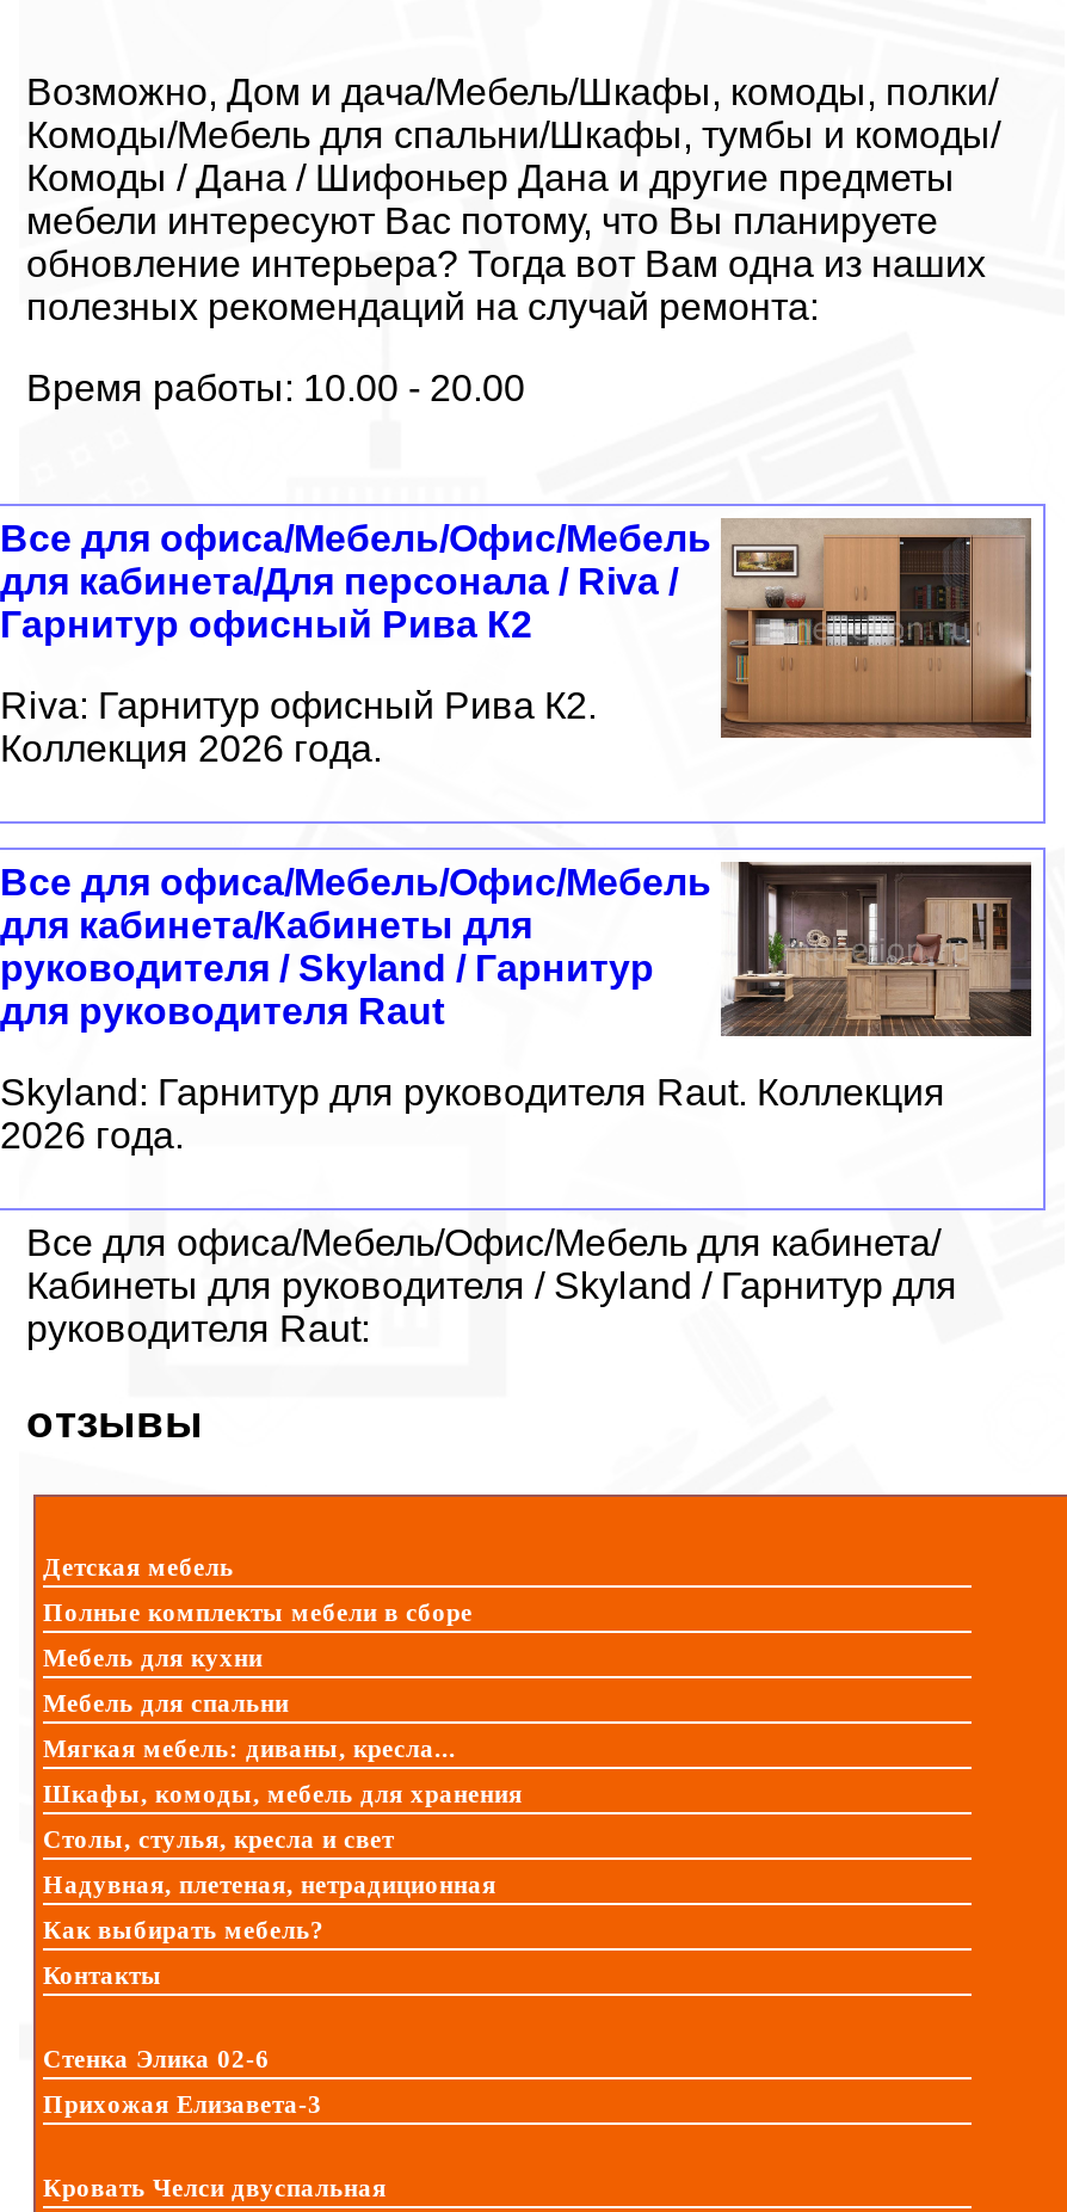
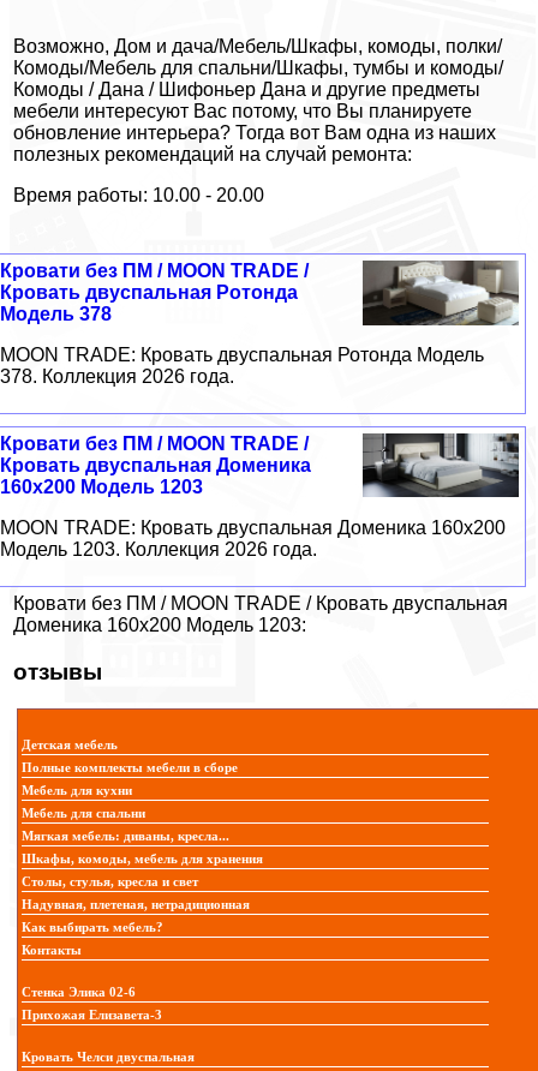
- Все для офиса/Мебель/Офис/Мебель
- для кабинета/Для персонала / Riva /
- Гарнитур офисный Рива К2
+ Кровати без ПМ / MOON TRADE /
+ Кровать двуспальная Ротонда
+ Модель 378

- [image]
+ [image]

- Riva: Гарнитур офисный Рива К2.
- Коллекция 2026 года.
+ MOON TRADE: Кровать двуспальная Ротонда Модель
+ 378. Коллекция 2026 года.

- Все для офиса/Мебель/Офис/Мебель
- для кабинета/Кабинеты для
- руководителя / Skyland / Гарнитур
- для руководителя Raut
+ Кровати без ПМ / MOON TRADE /
+ Кровать двуспальная Доменика
+ 160х200 Модель 1203

- [image]
- Skyland: Гарнитур для руководителя Raut. Коллекция
- 2026 года.
+ [image]
+ MOON TRADE: Кровать двуспальная Доменика 160х200
+ Модель 1203. Коллекция 2026 года.

- Все для офиса/Мебель/Офис/Мебель для кабинета/
- Кабинеты для руководителя / Skyland / Гарнитур для
- руководителя Raut:
+ Кровати без ПМ / MOON TRADE / Кровать двуспальная
+ Доменика 160х200 Модель 1203:
